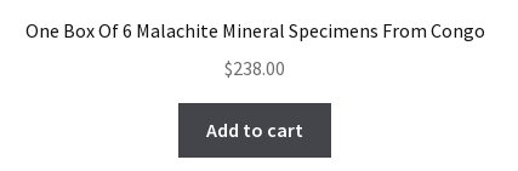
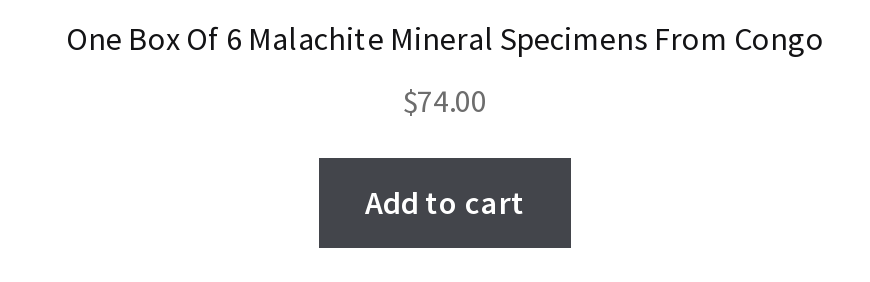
- $238.00
+ $74.00
